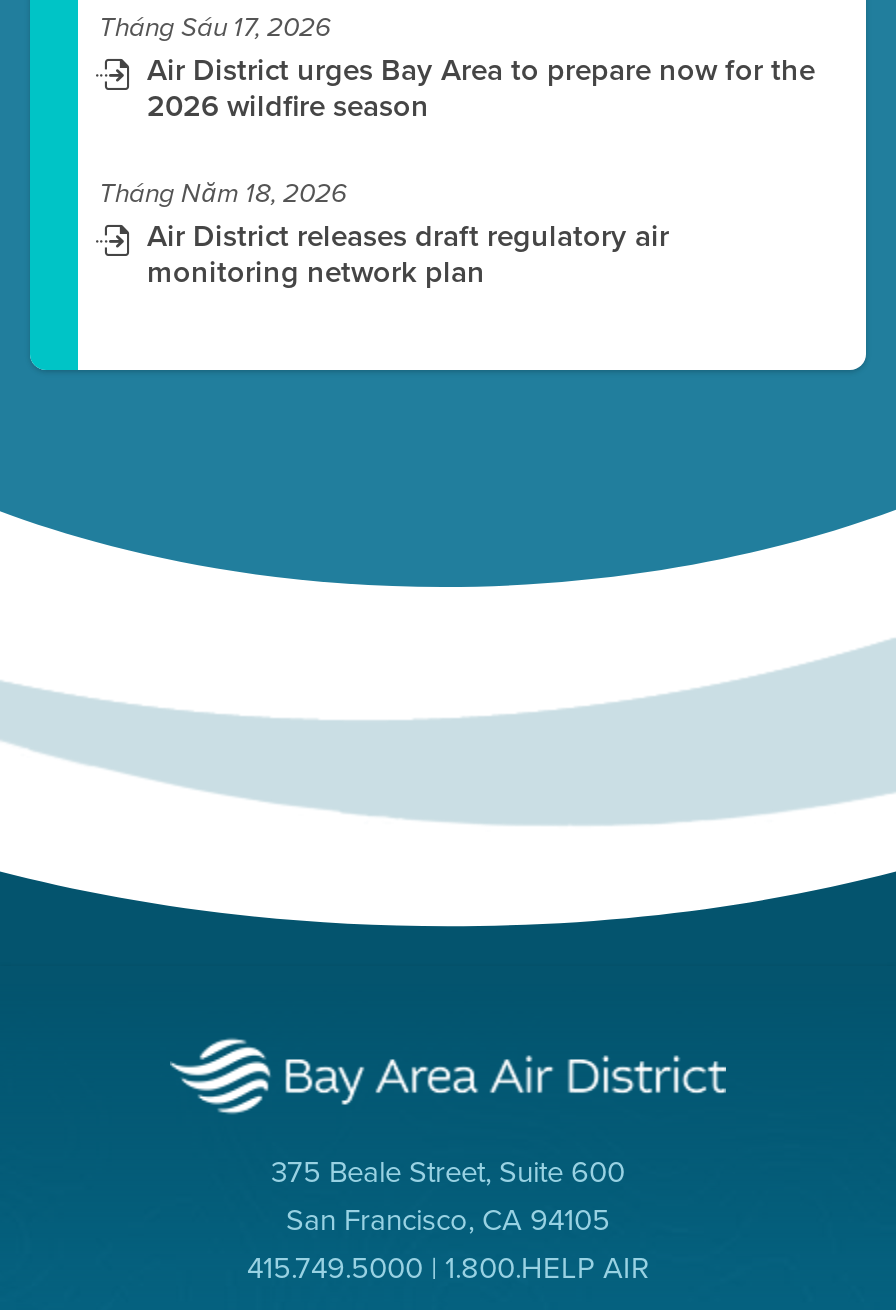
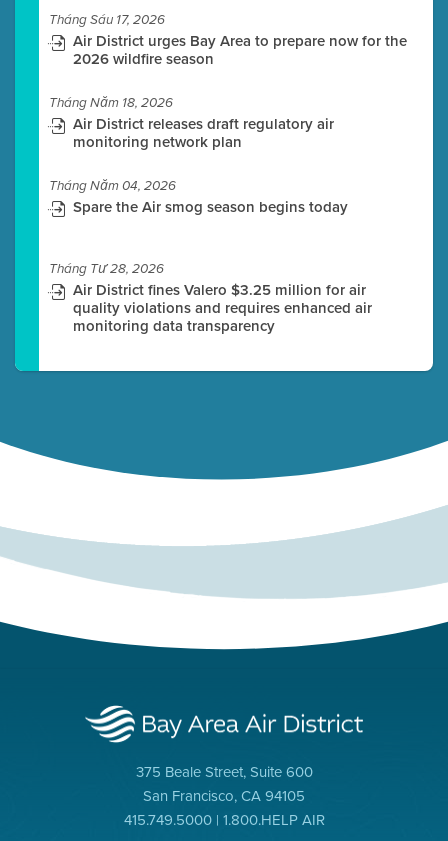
+ Tháng Năm 04, 2026
+ Spare the Air smog season begins today
+ Tháng Tư 28, 2026
+ Air District fines Valero $3.25 million for air
+ quality violations and requires enhanced air
+ monitoring data transparency
